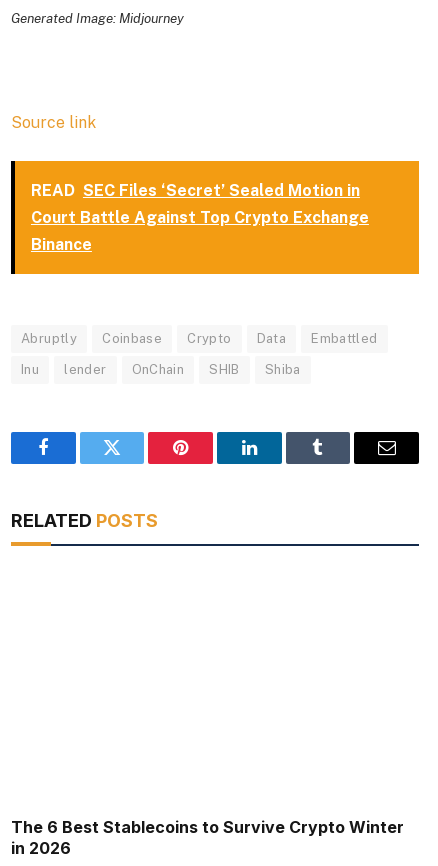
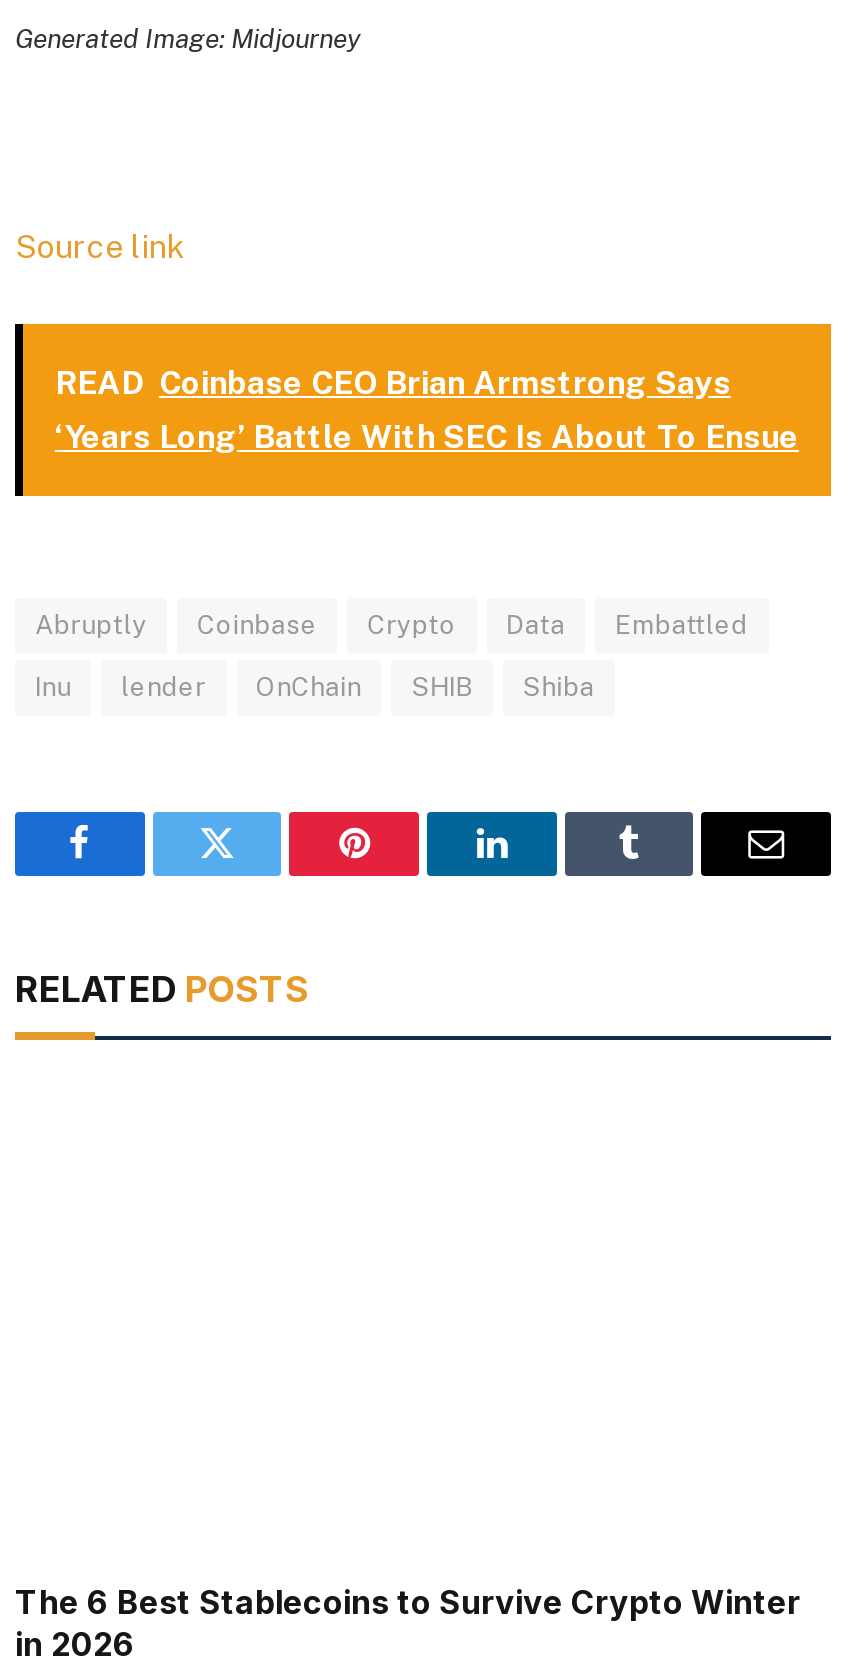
- READ SEC Files ‘Secret’ Sealed Motion in
- Court Battle Against Top Crypto Exchange
- Binance
+ READ Coinbase CEO Brian Armstrong Says
+ ‘Years Long’ Battle With SEC Is About To Ensue
